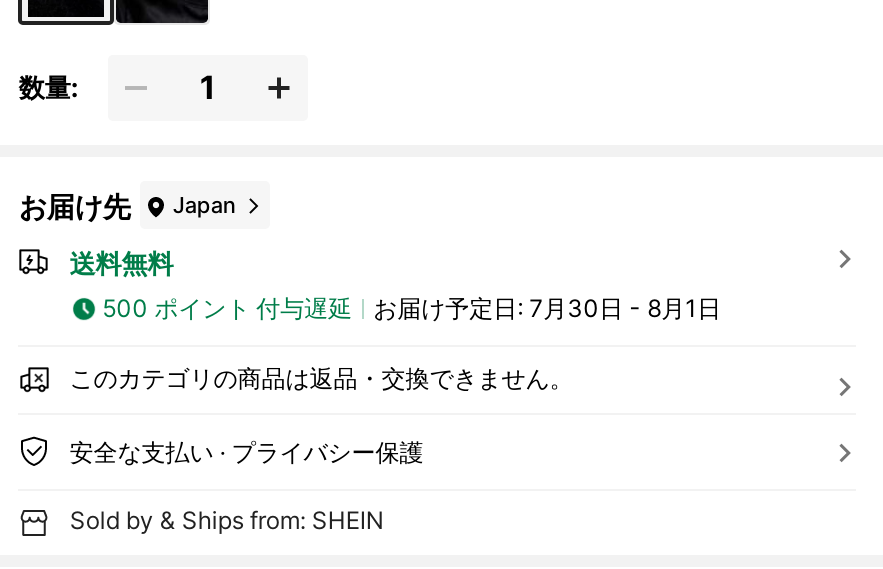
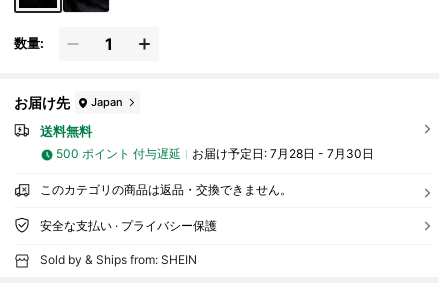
- お届け予定日: 7月30日 - 8月1日
+ お届け予定日: 7月28日 - 7月30日
